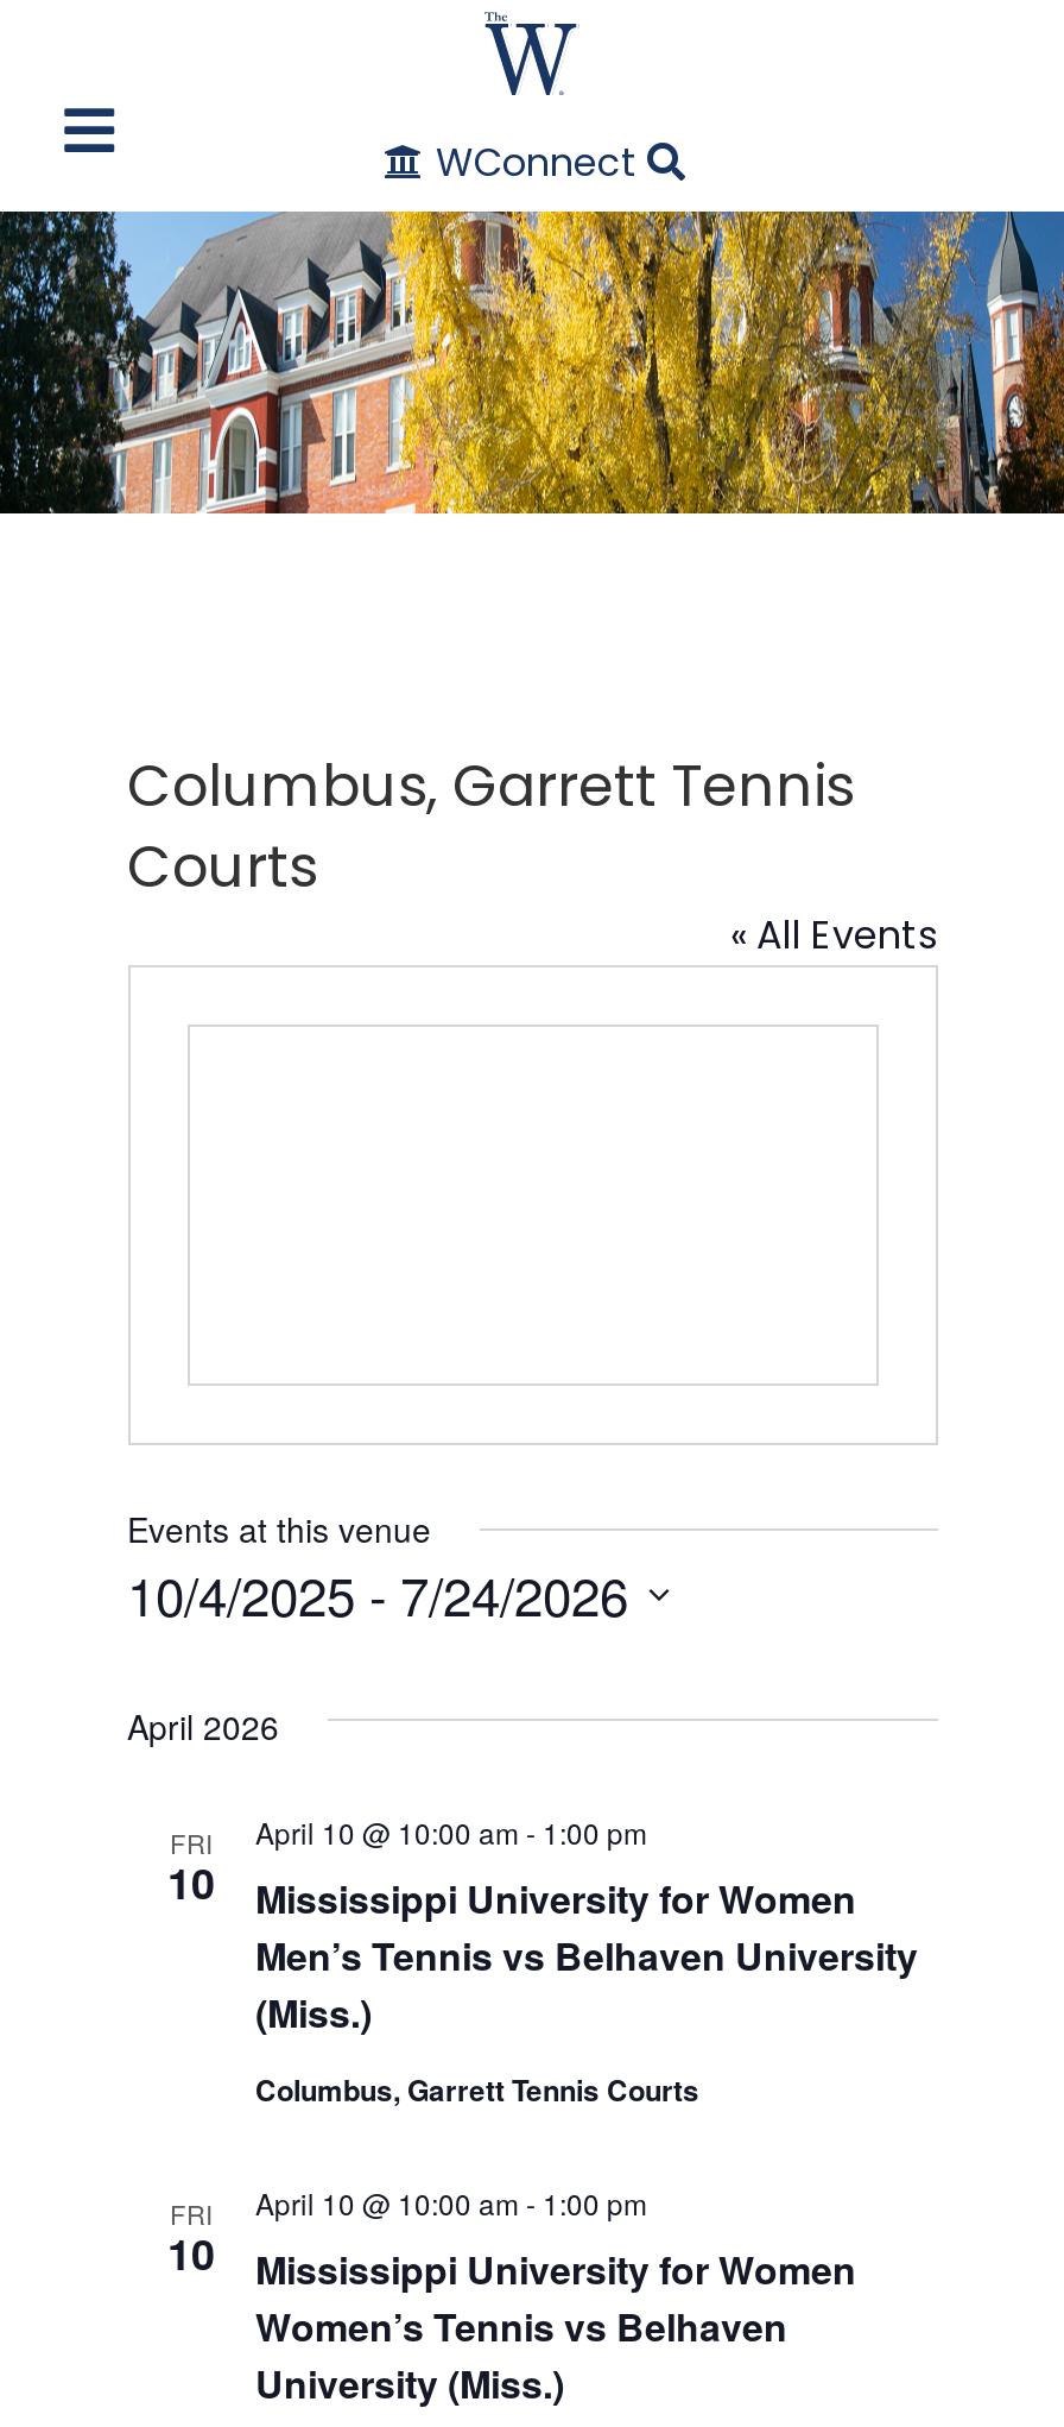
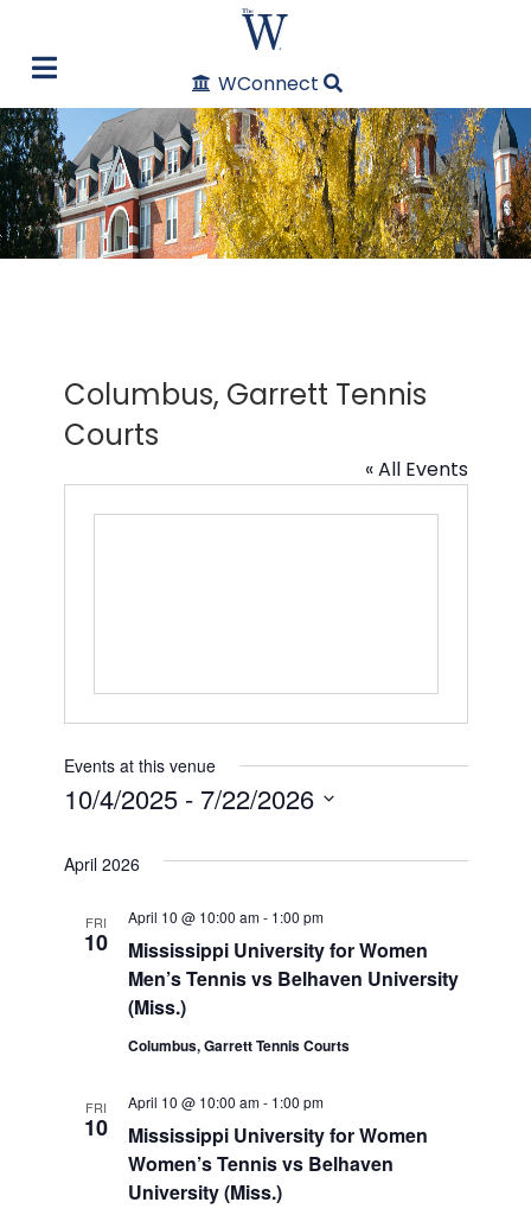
- 10/4/2025 - 7/24/2026
+ 10/4/2025 - 7/22/2026
